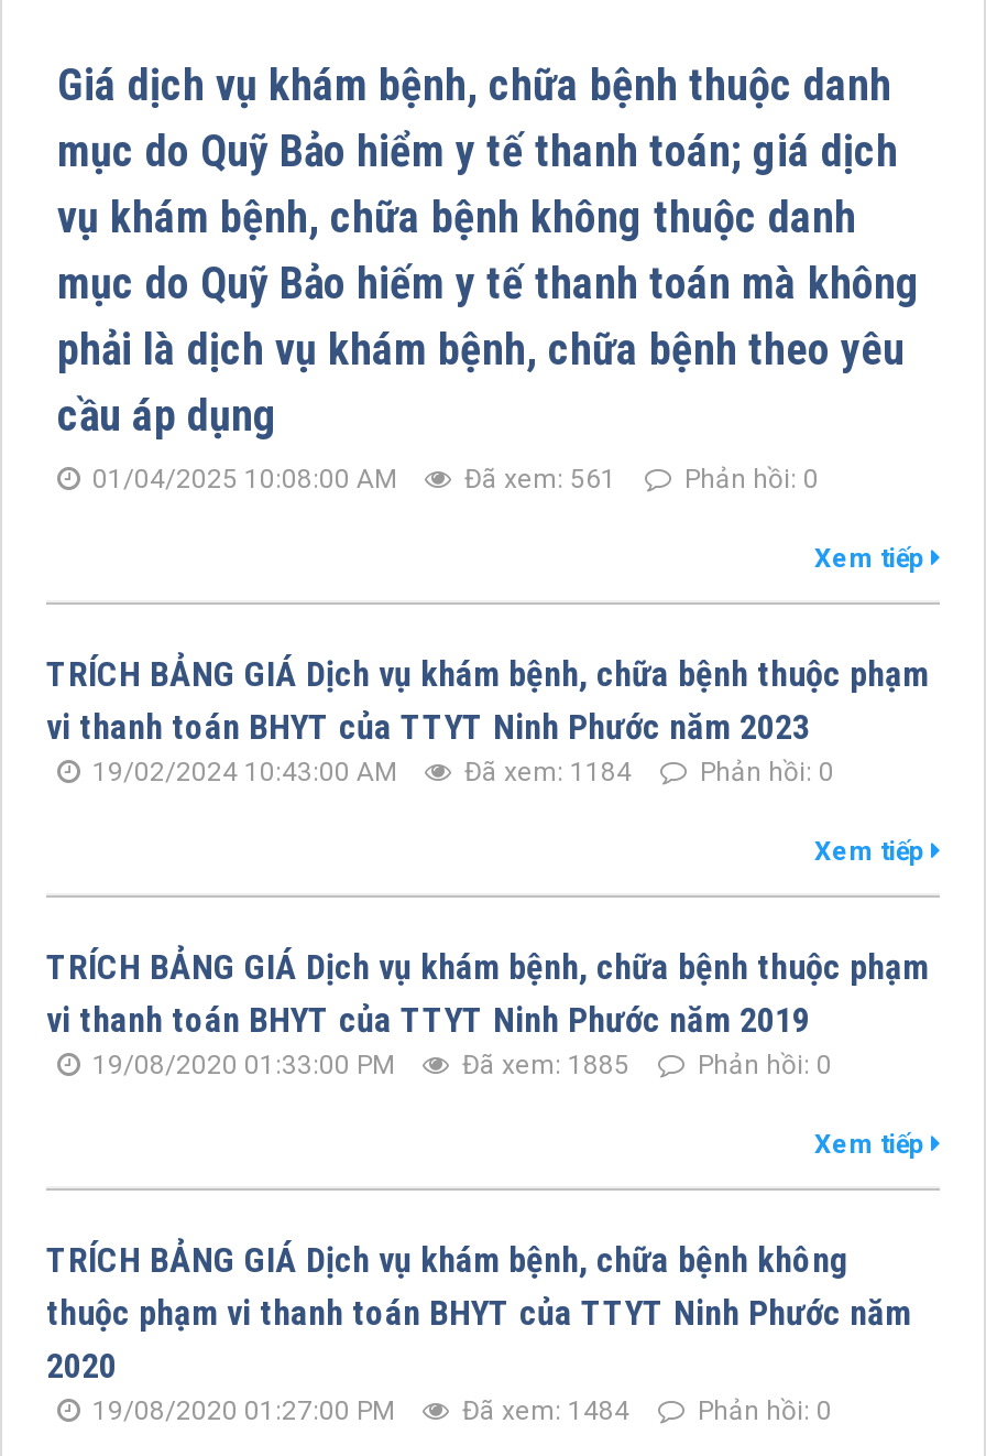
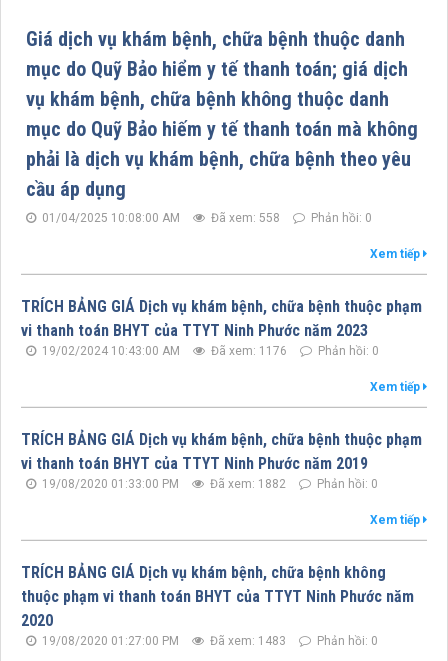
- 01/04/2025 10:08:00 AM Đã xem: 561 Phản hồi: 0
+ 01/04/2025 10:08:00 AM Đã xem: 558 Phản hồi: 0

- 19/02/2024 10:43:00 AM Đã xem: 1184 Phản hồi: 0
+ 19/02/2024 10:43:00 AM Đã xem: 1176 Phản hồi: 0

- 19/08/2020 01:33:00 PM Đã xem: 1885 Phản hồi: 0
+ 19/08/2020 01:33:00 PM Đã xem: 1882 Phản hồi: 0

- 19/08/2020 01:27:00 PM Đã xem: 1484 Phản hồi: 0
+ 19/08/2020 01:27:00 PM Đã xem: 1483 Phản hồi: 0
